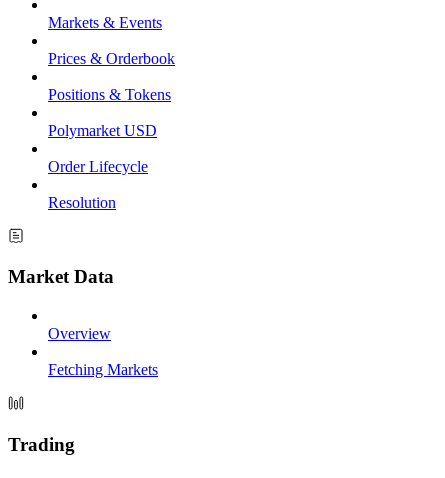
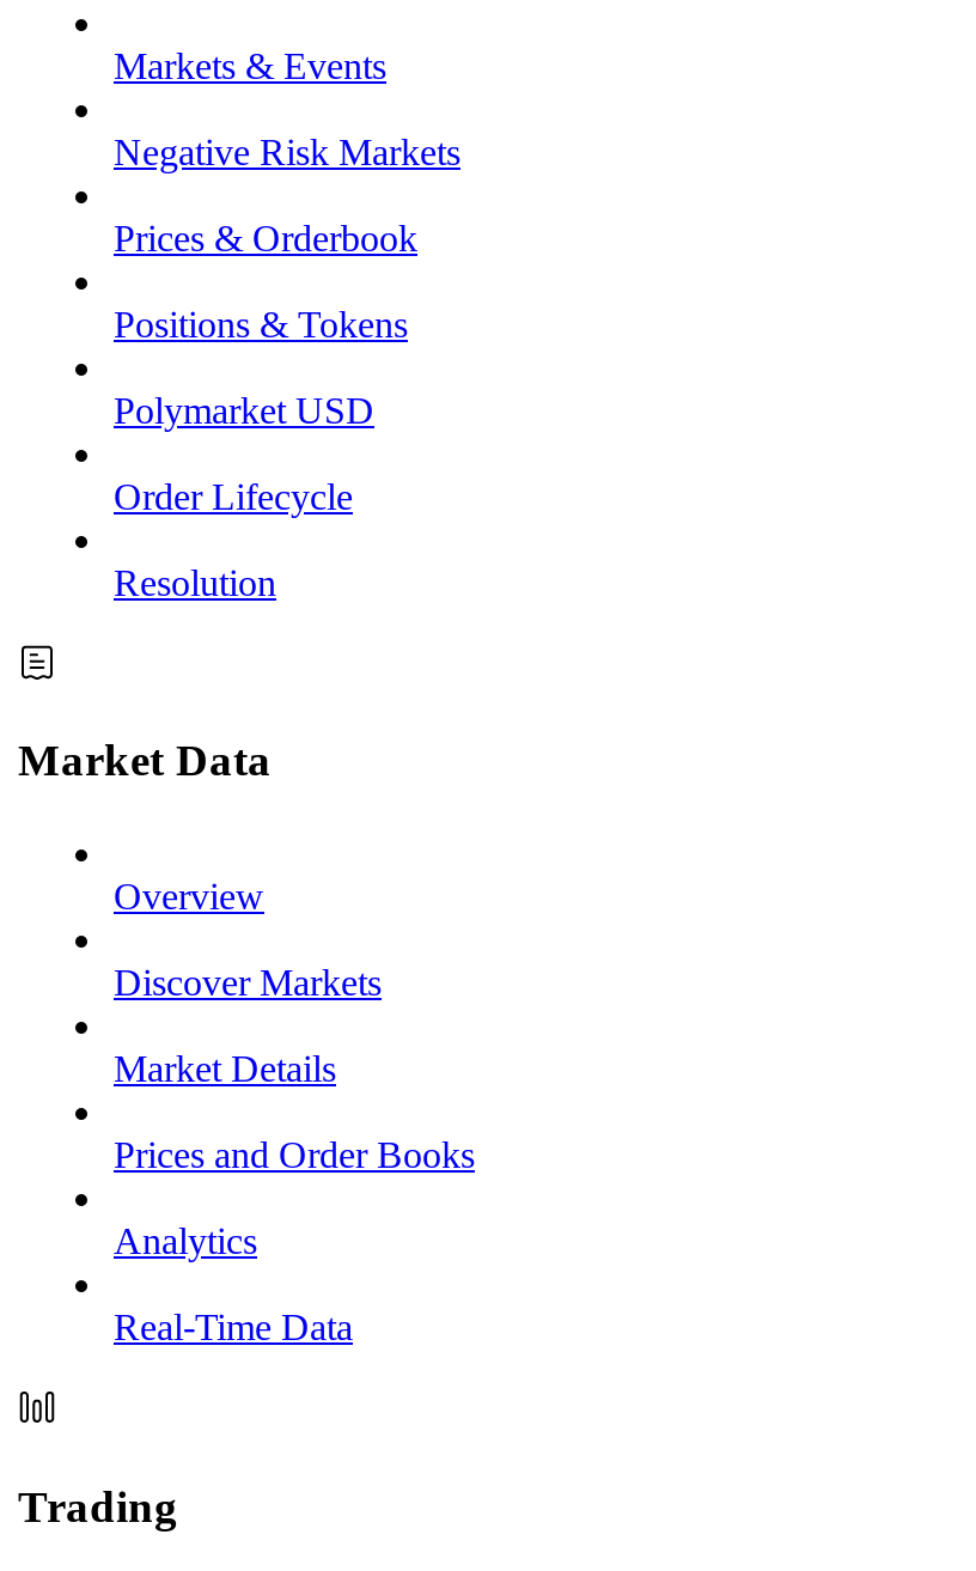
+ Negative Risk Markets

- Fetching Markets
+ Discover Markets
+ Market Details
+ Prices and Order Books
+ Analytics
+ Real-Time Data
